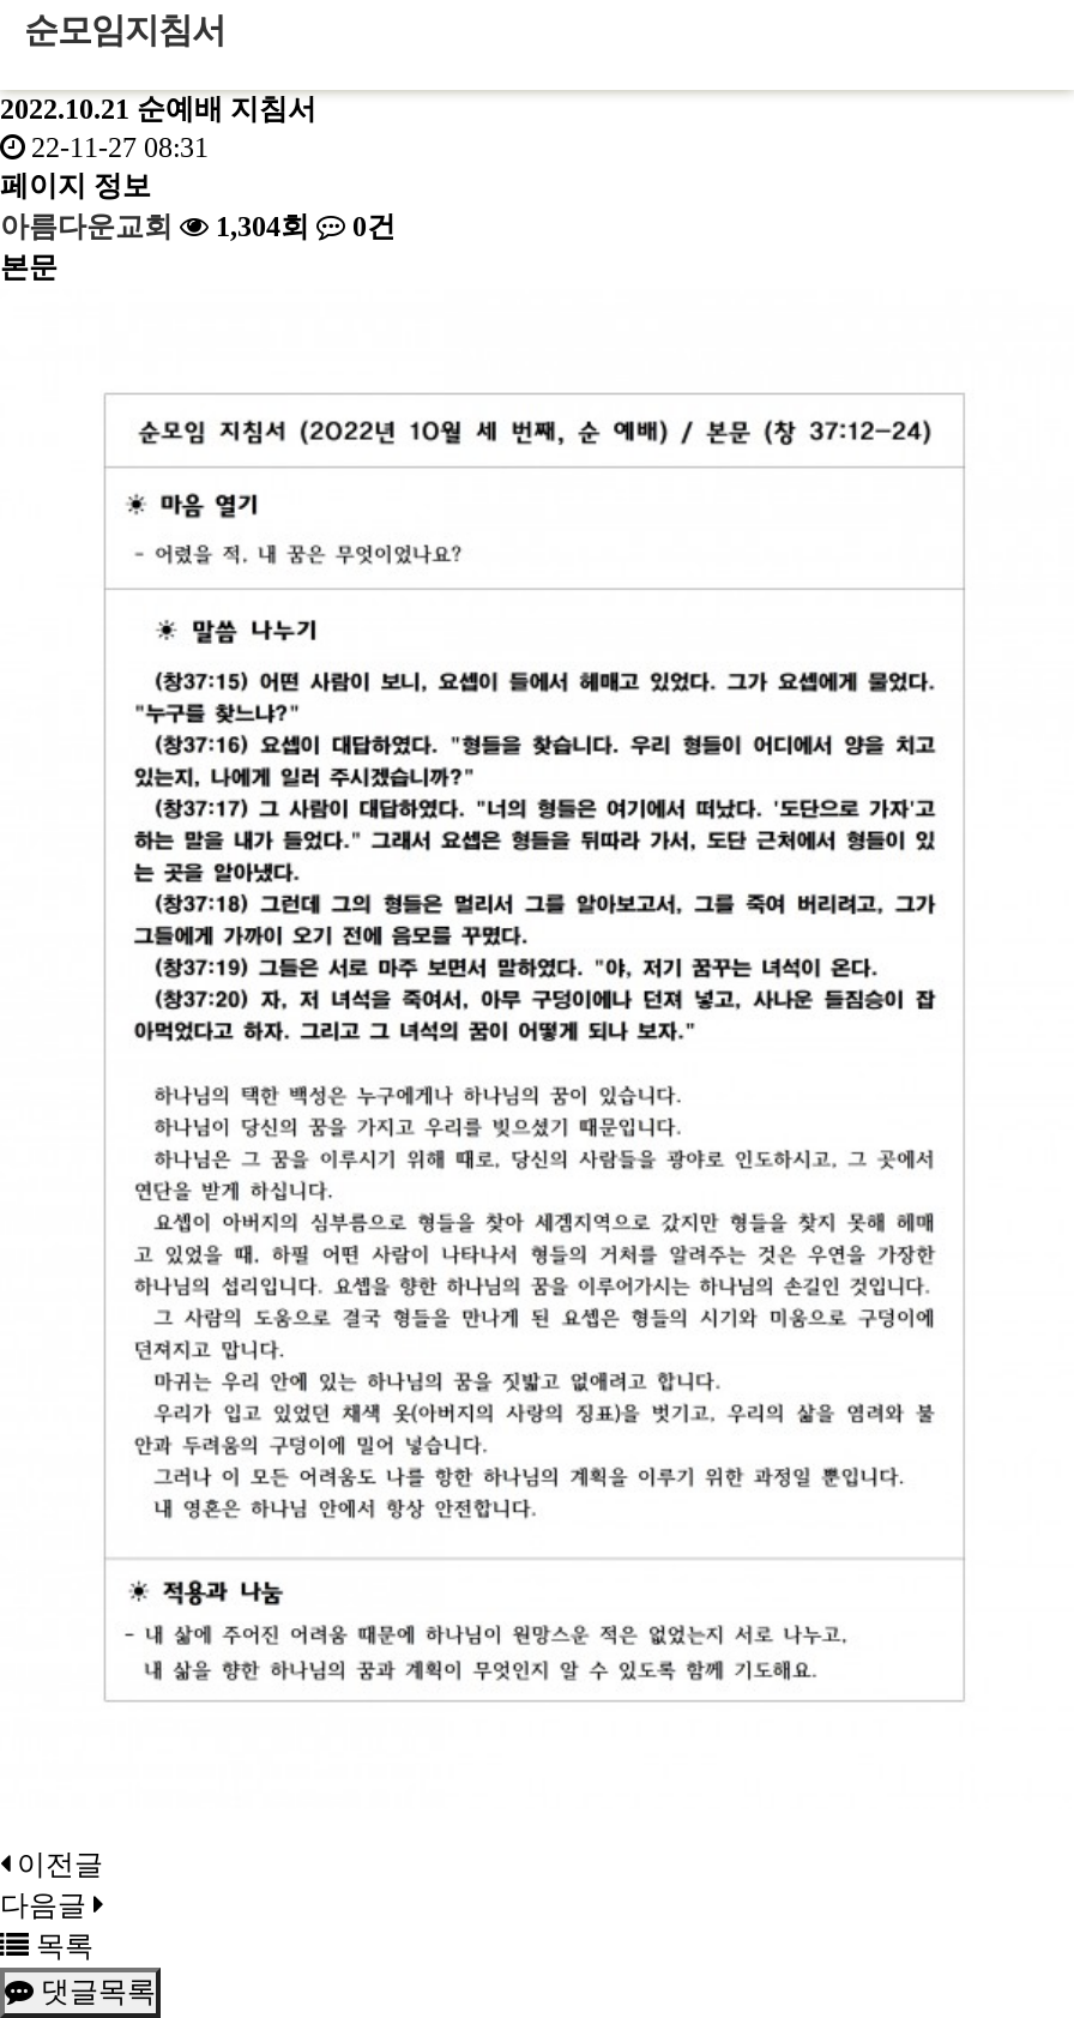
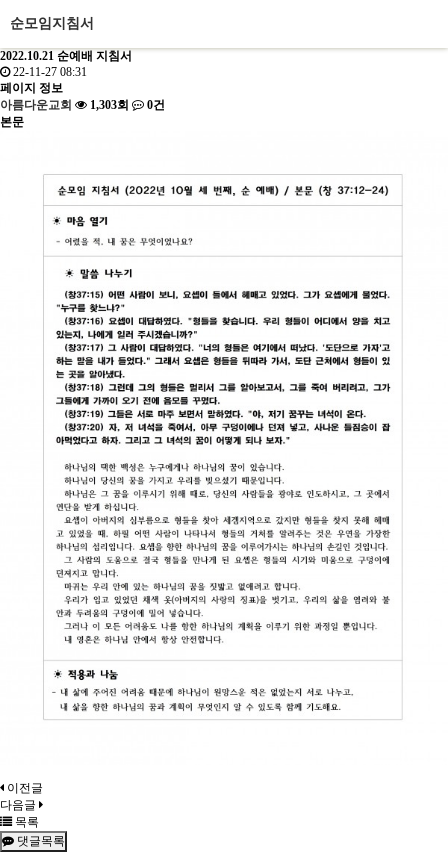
- 아름다운교회 1,304회 0건
+ 아름다운교회 1,303회 0건
